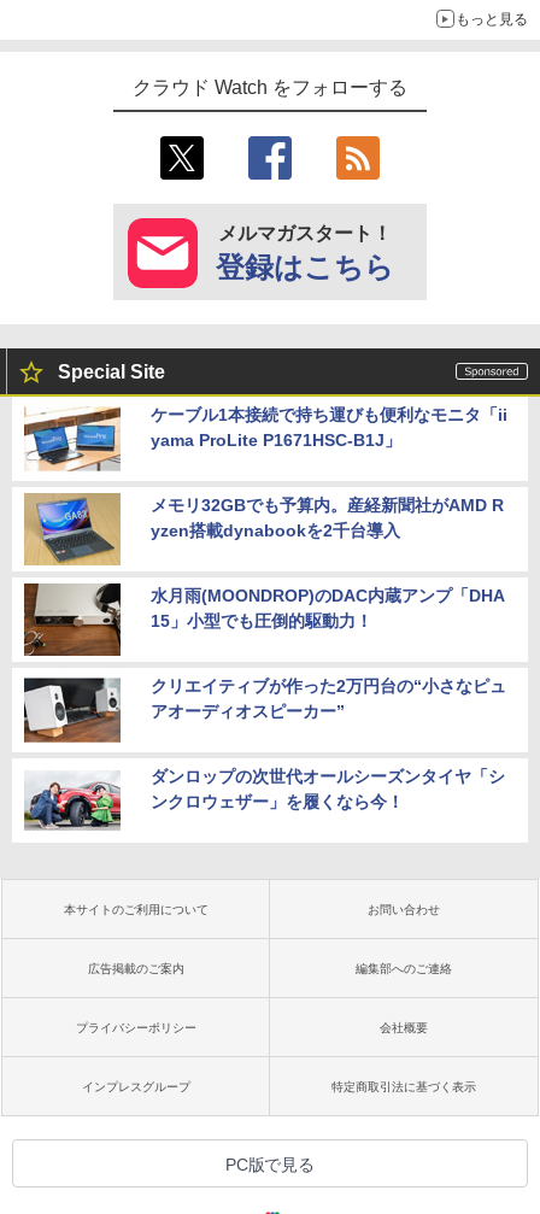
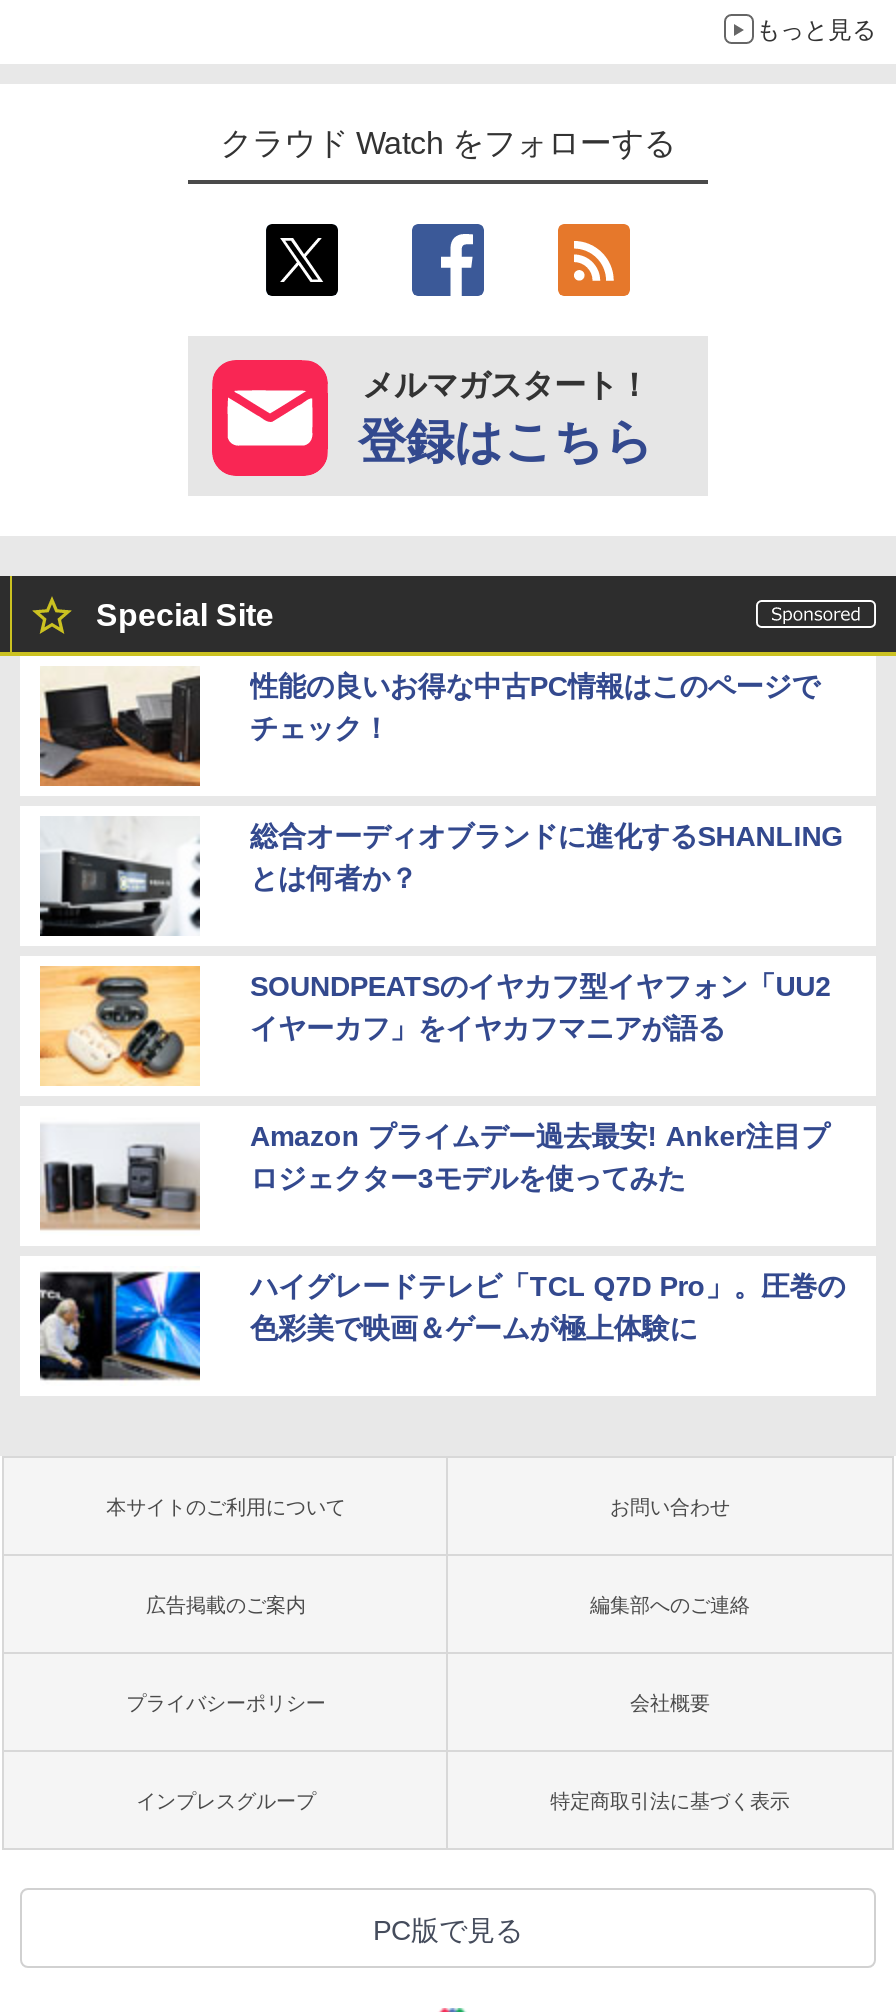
- [image]
- ケーブル1本接続で持ち運びも便利なモニタ「ii
- yama ProLite P1671HSC-B1J」
+ [image]
+ 性能の良いお得な中古PC情報はこのページで
+ チェック！

- [image]
- メモリ32GBでも予算内。産経新聞社がAMD R
- yzen搭載dynabookを2千台導入
+ [image]
+ 総合オーディオブランドに進化するSHANLING
+ とは何者か？

- [image]
- 水月雨(MOONDROP)のDAC内蔵アンプ「DHA
- 15」小型でも圧倒的駆動力！
+ [image]
+ SOUNDPEATSのイヤカフ型イヤフォン「UU2
+ イヤーカフ」をイヤカフマニアが語る

- [image]
- クリエイティブが作った2万円台の“小さなピュ
- アオーディオスピーカー”
+ [image]
+ Amazon プライムデー過去最安! Anker注目プ
+ ロジェクター3モデルを使ってみた

- [image]
- ダンロップの次世代オールシーズンタイヤ「シ
- ンクロウェザー」を履くなら今！
+ [image]
+ ハイグレードテレビ「TCL Q7D Pro」。圧巻の
+ 色彩美で映画＆ゲームが極上体験に
